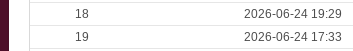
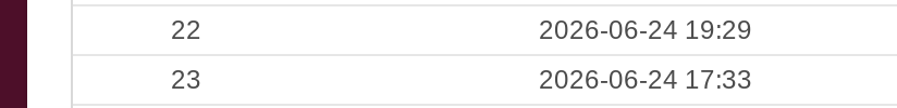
- 18
+ 22

- 19
+ 23
